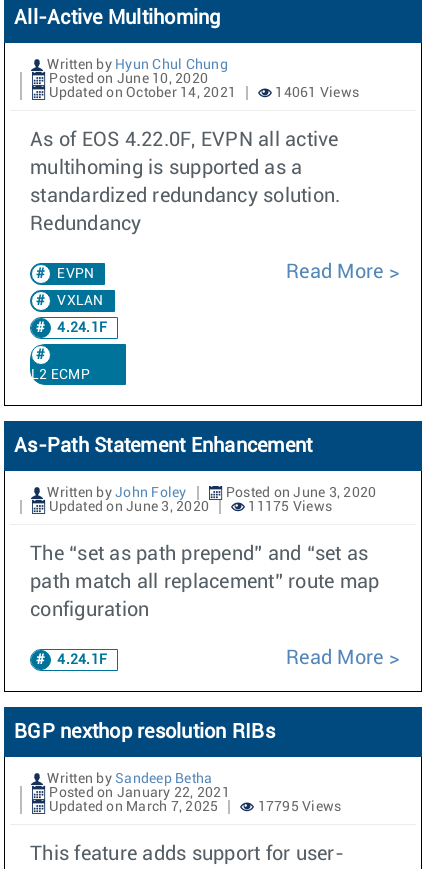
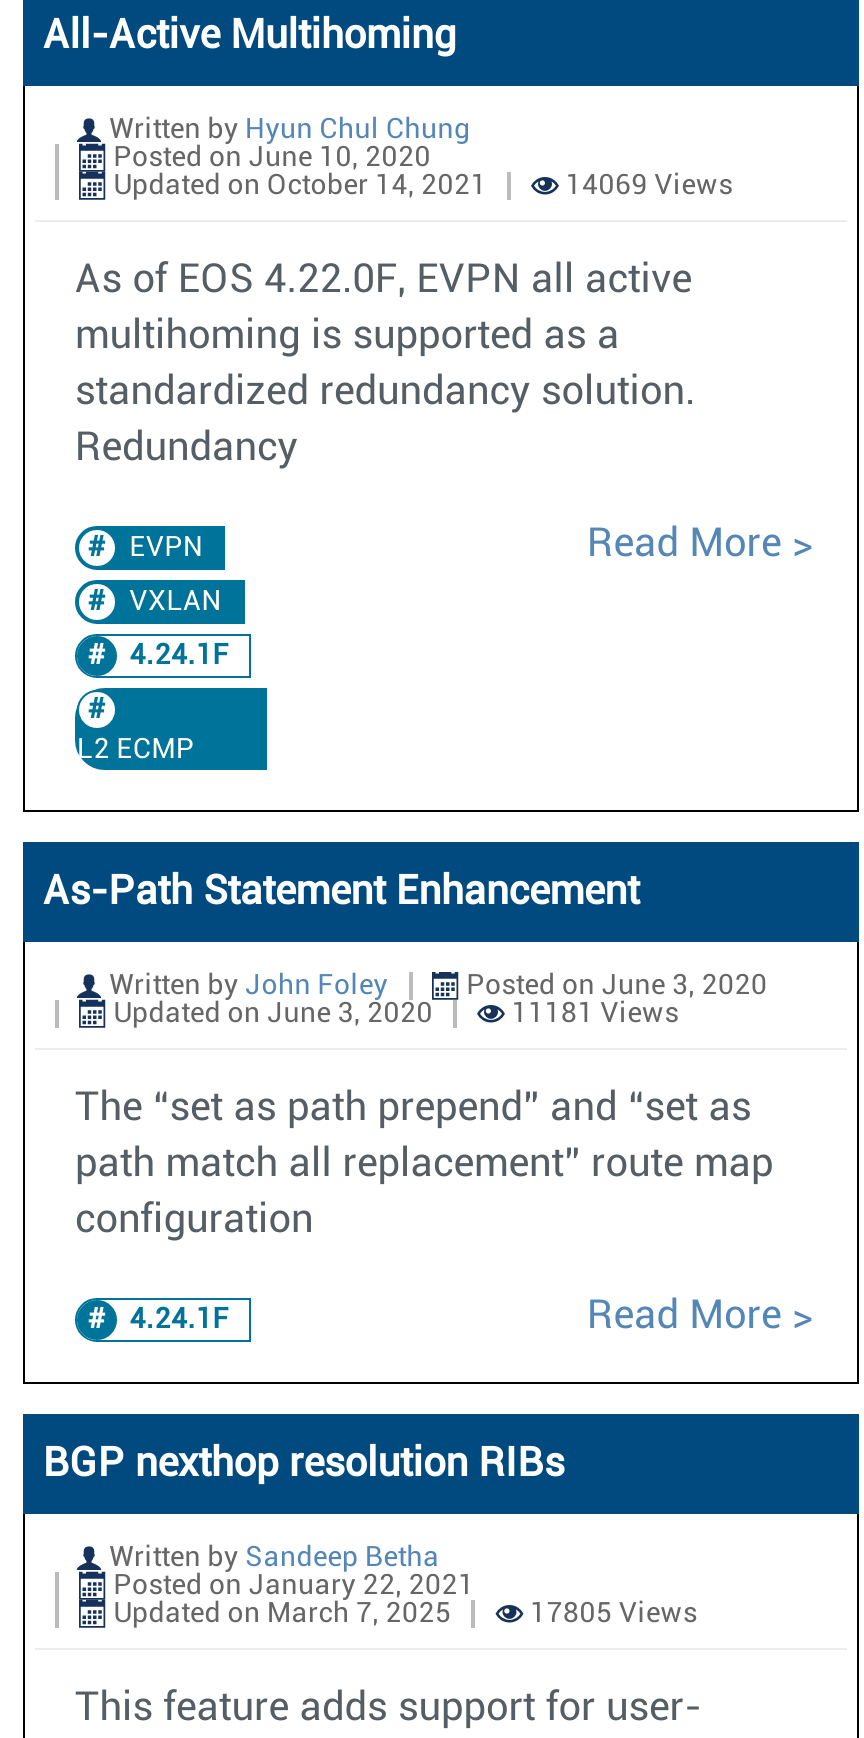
- 14061 Views
+ 14069 Views

- 11175 Views
+ 11181 Views

- 17795 Views
+ 17805 Views
